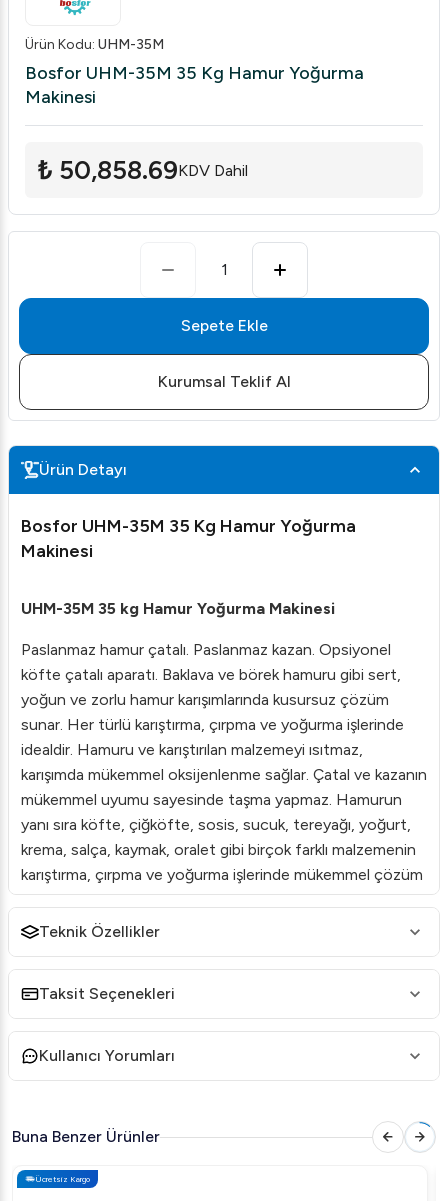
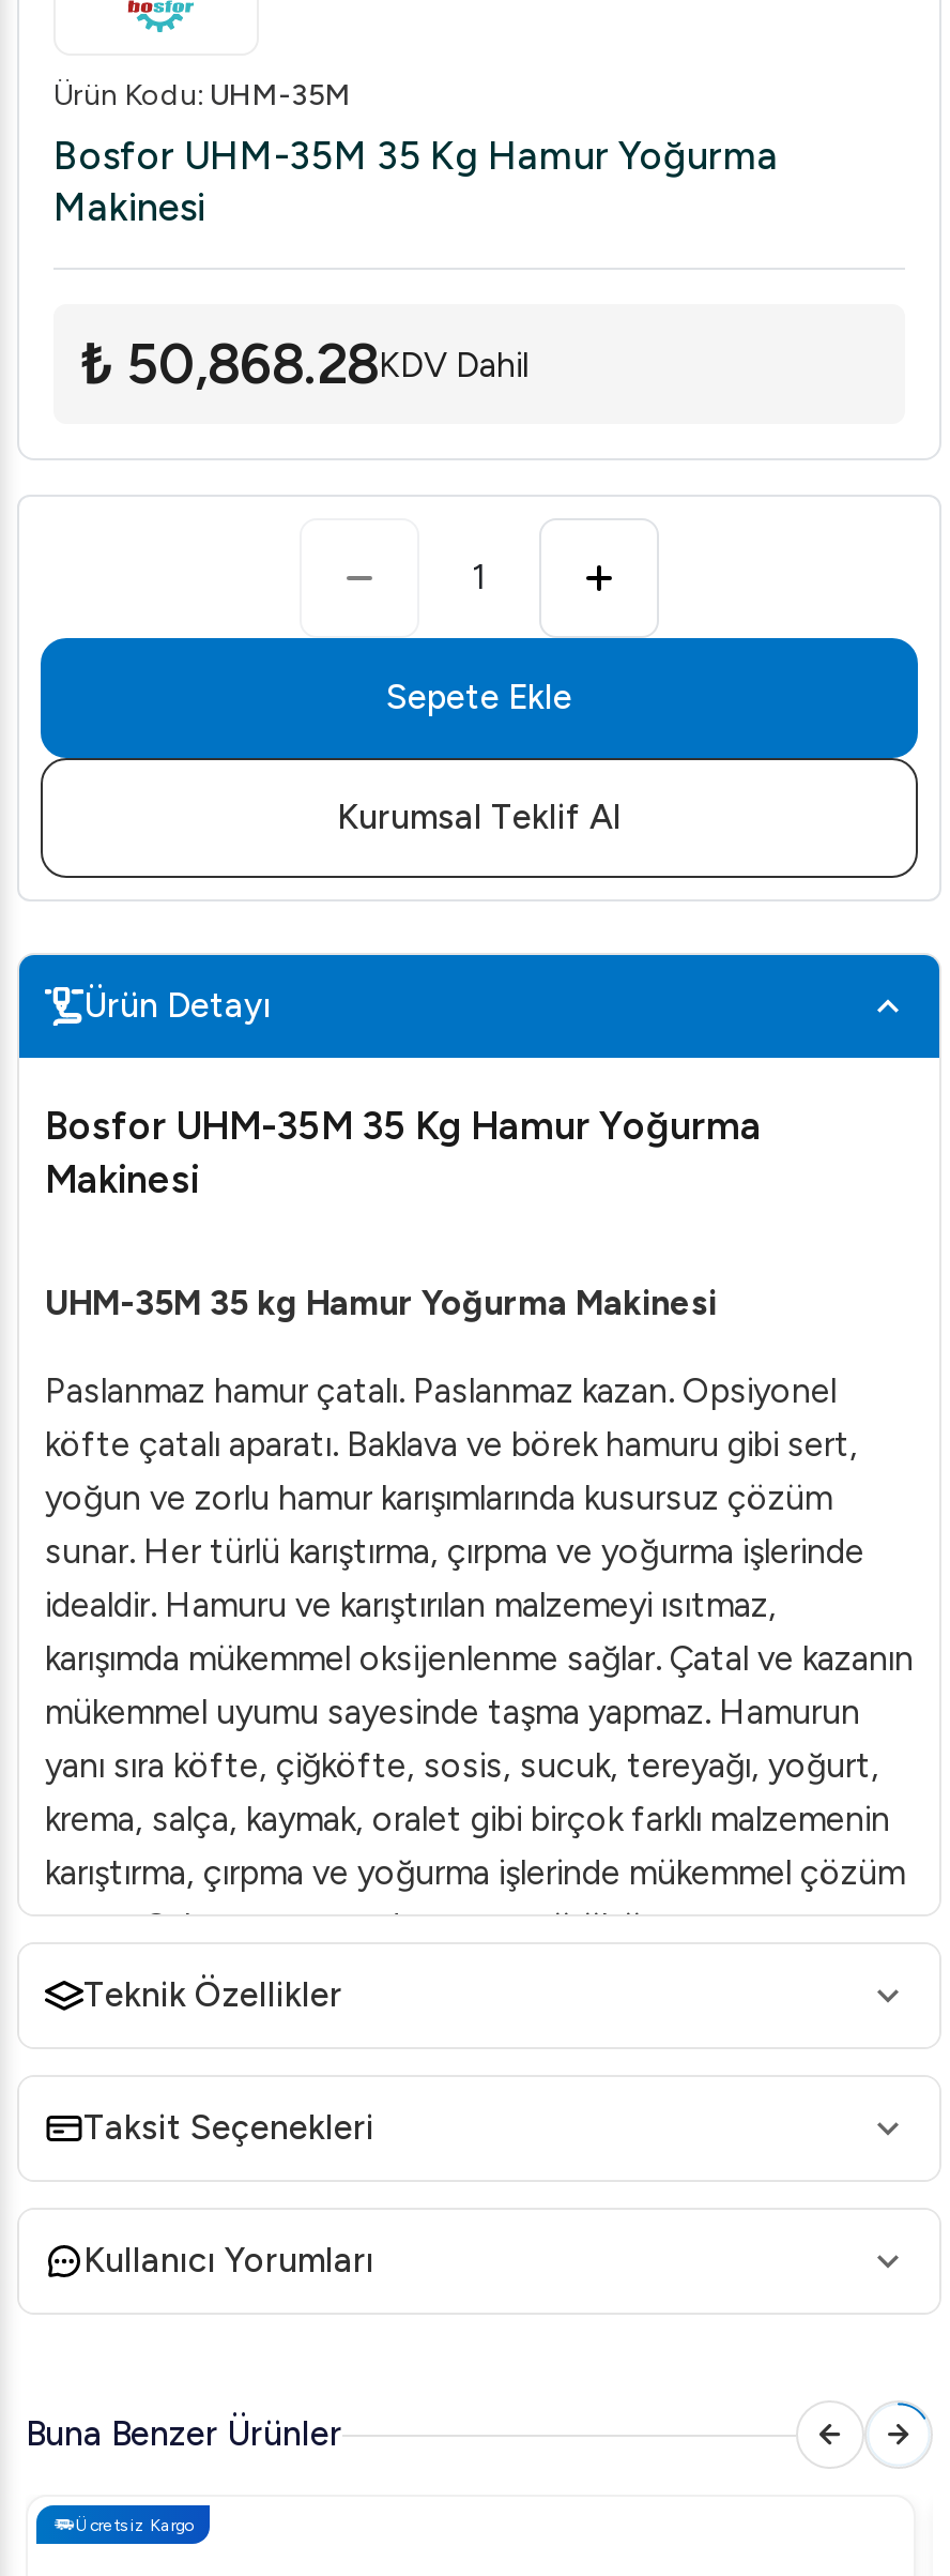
- ₺ 50,858.69KDV Dahil
+ ₺ 50,868.28KDV Dahil
